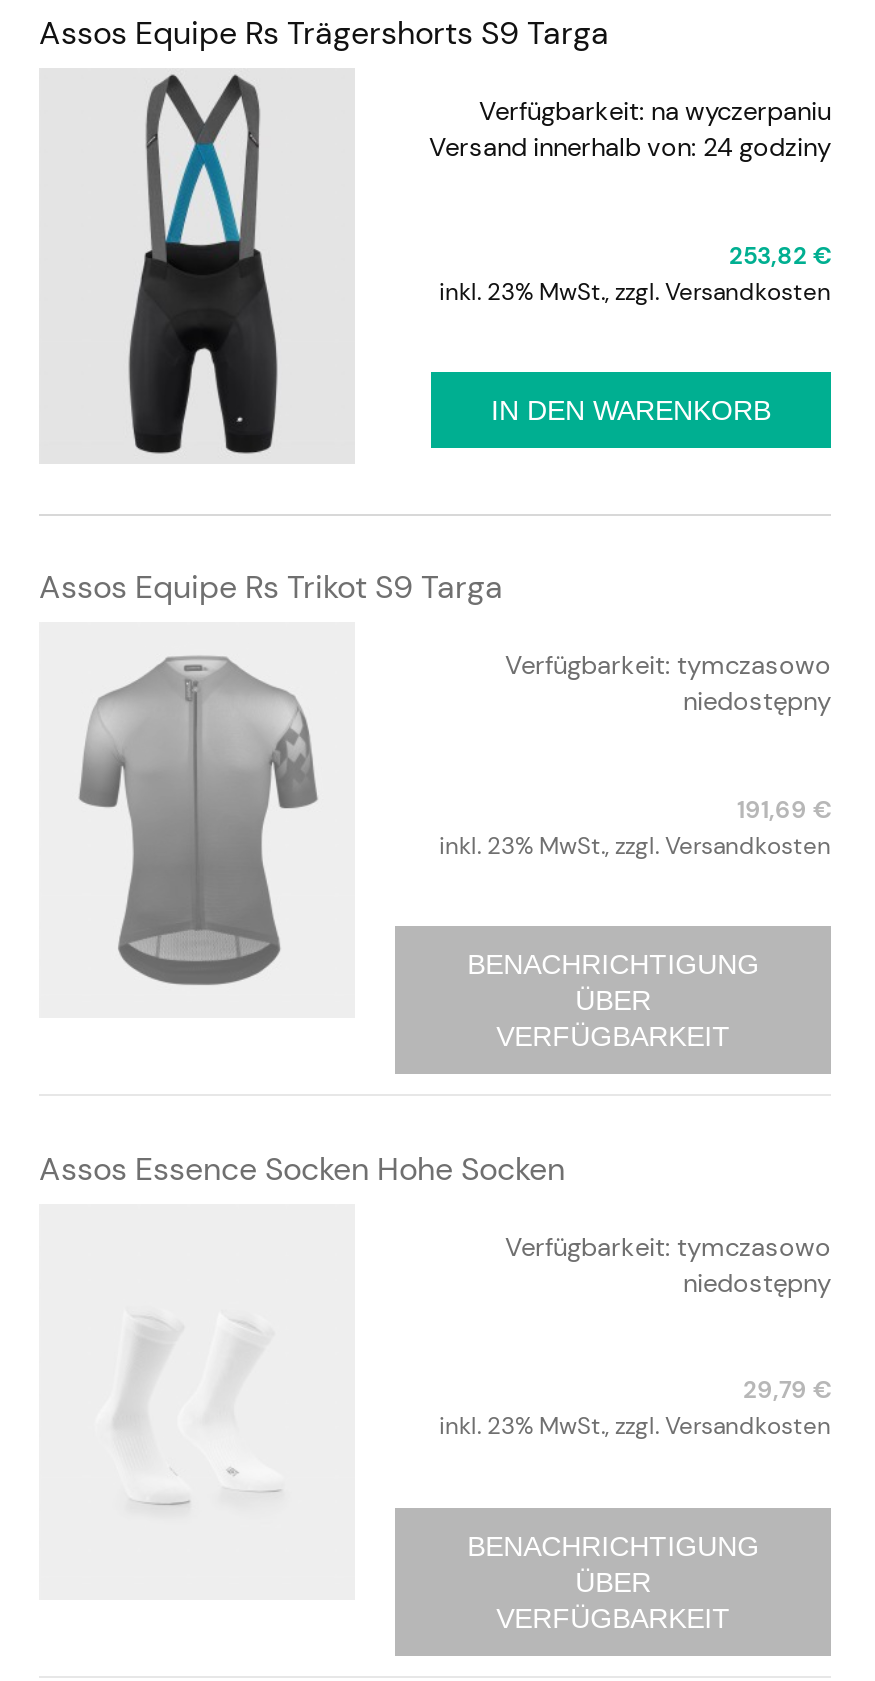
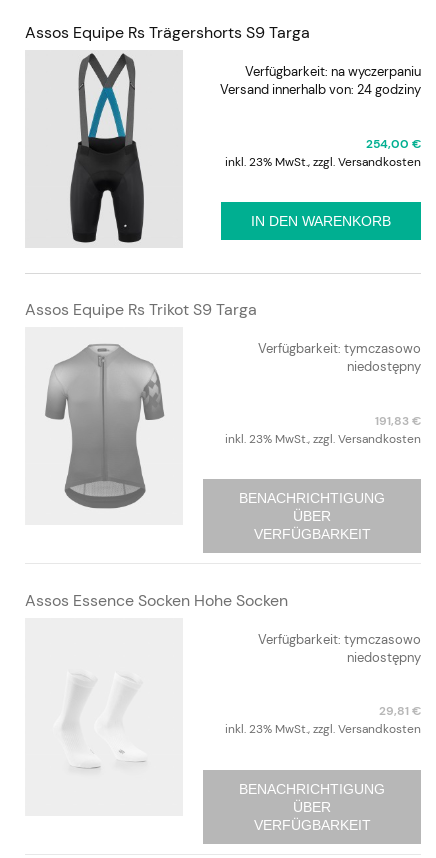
- 253,82 €
+ 254,00 €

- 191,69 €
+ 191,83 €

- 29,79 €
+ 29,81 €
